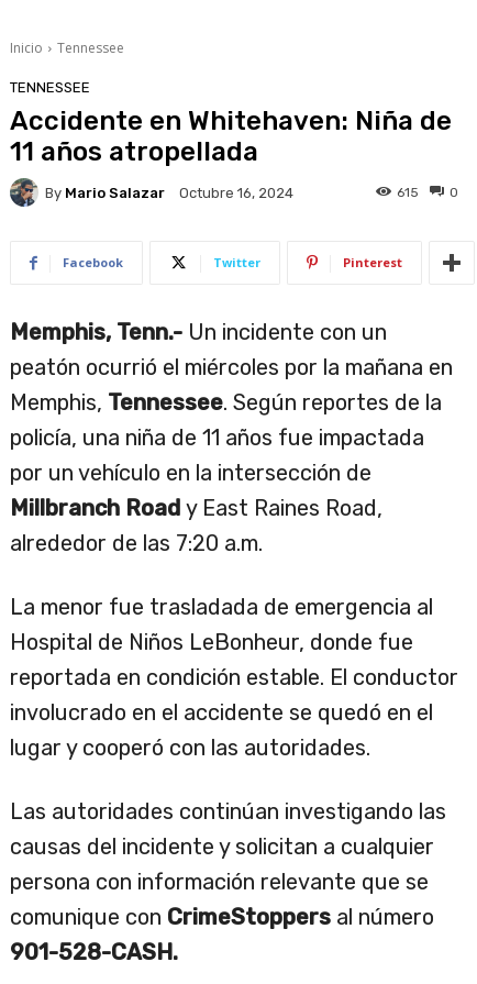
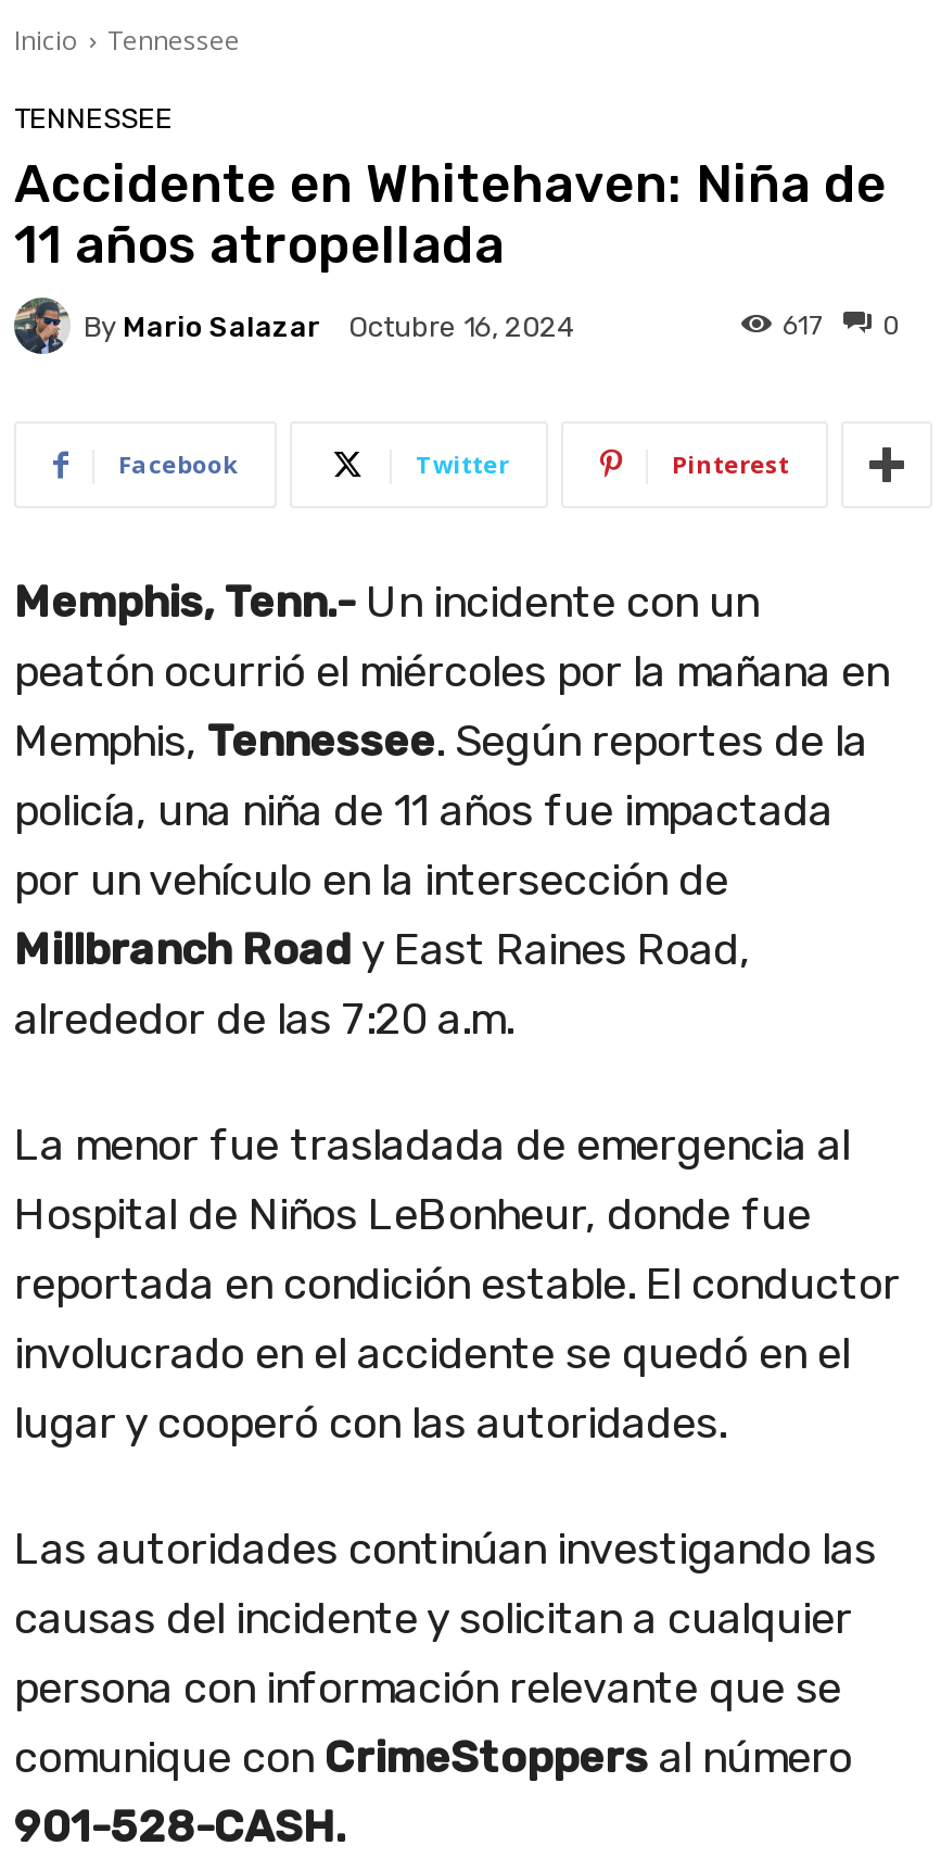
- 615 0
+ 617 0
